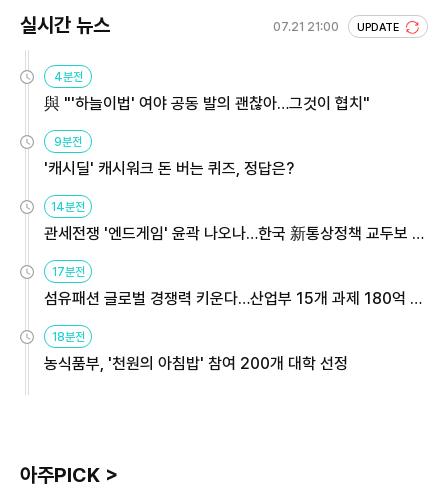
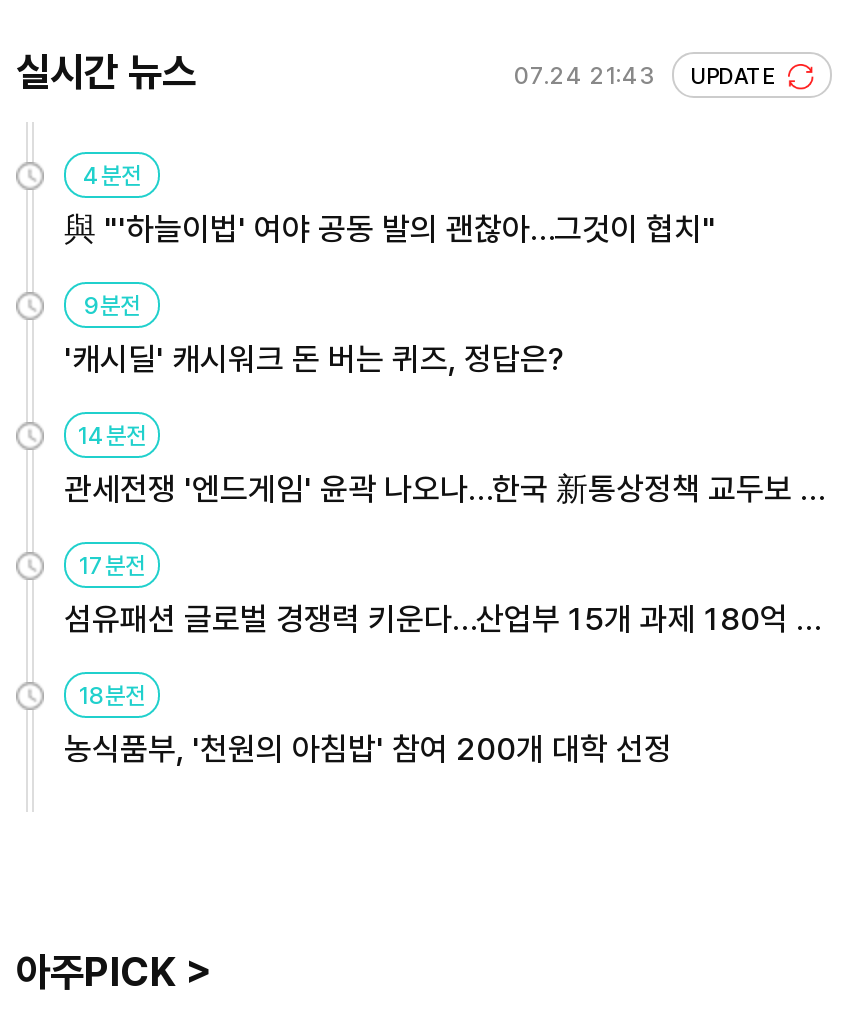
- 07.21 21:00 UPDATE
+ 07.24 21:43 UPDATE
